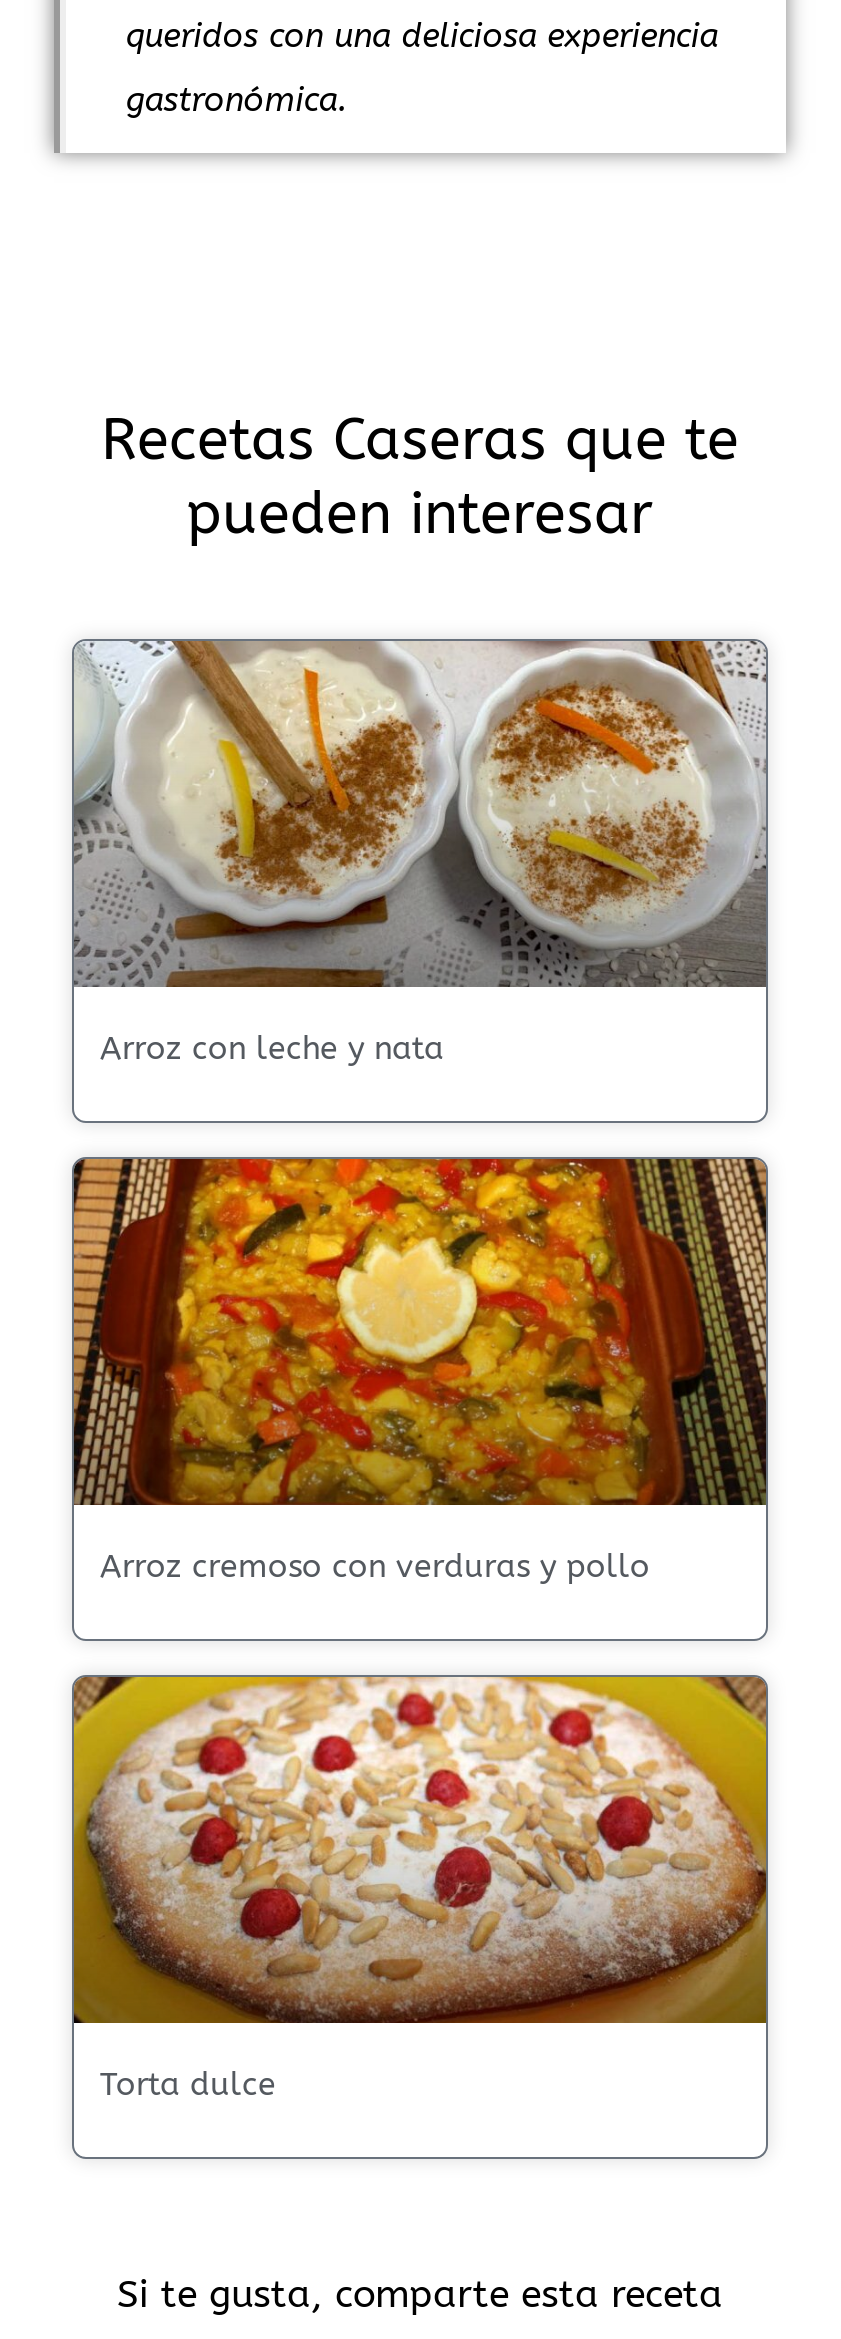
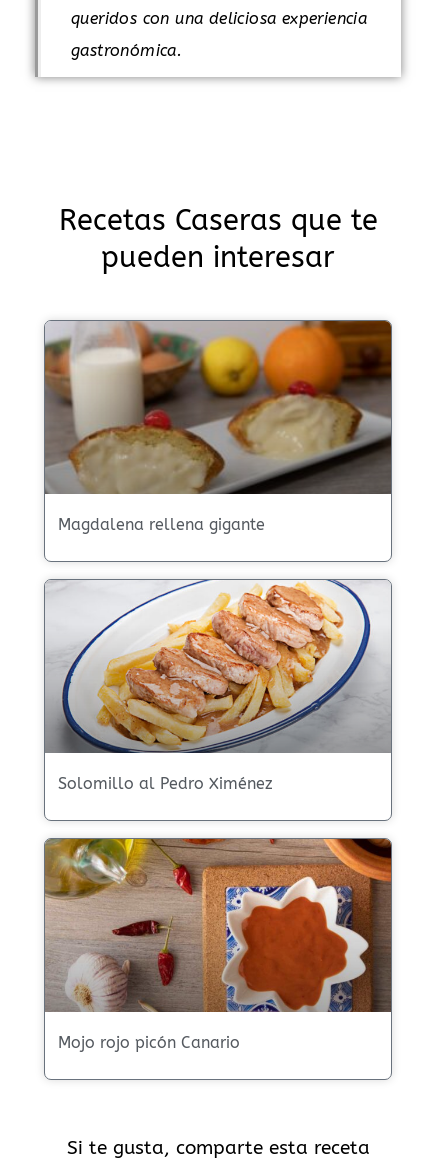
- [image]
- Arroz con leche y nata
+ [image]
+ Magdalena rellena gigante

- [image]
- Arroz cremoso con verduras y pollo
+ [image]
+ Solomillo al Pedro Ximénez

- [image]
- Torta dulce
+ [image]
+ Mojo rojo picón Canario
